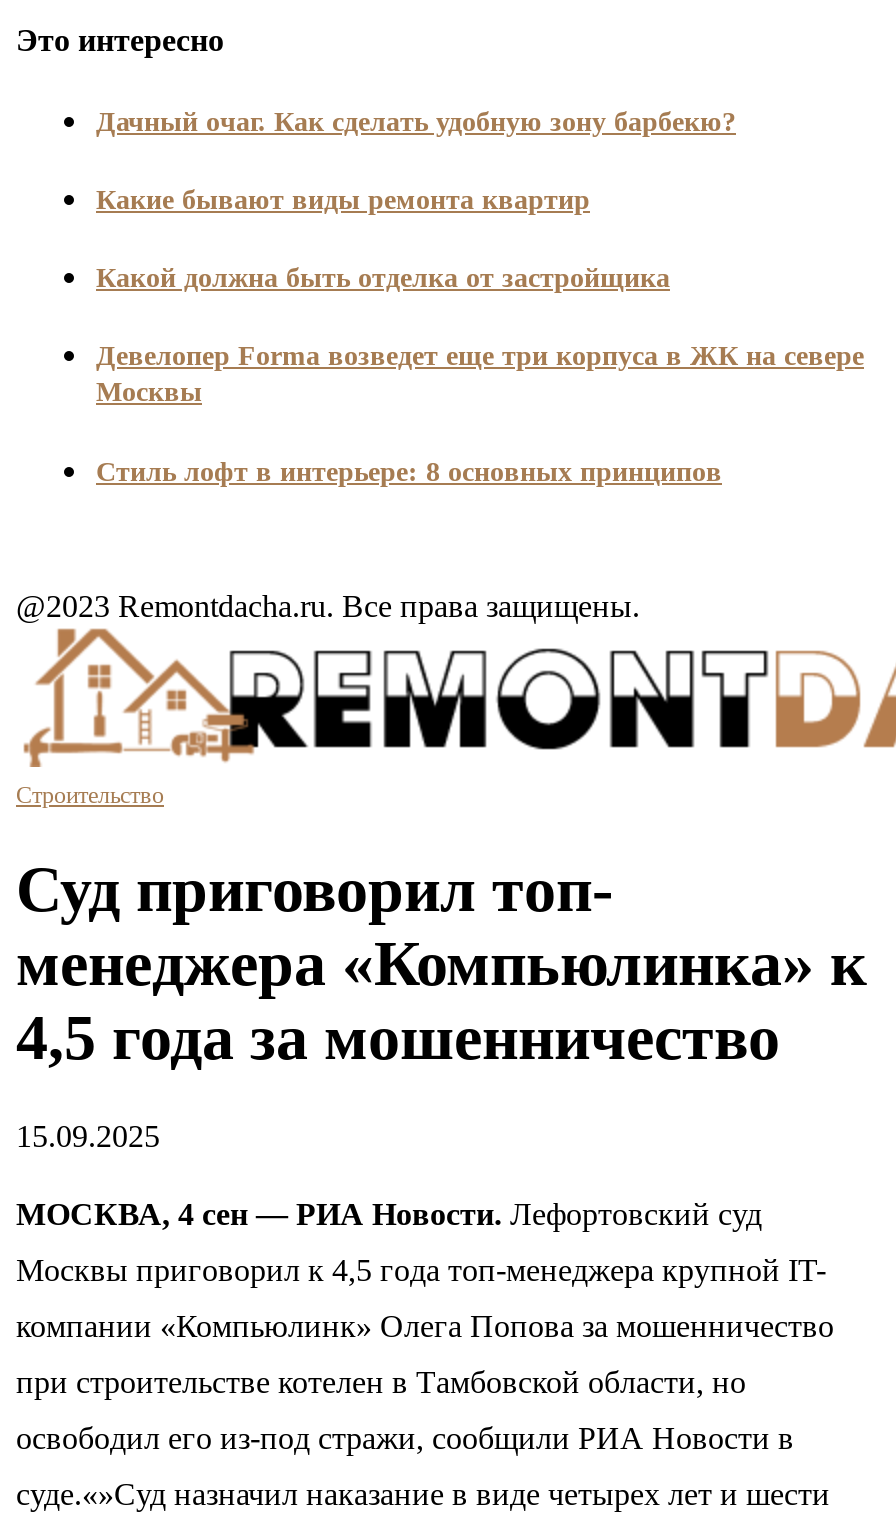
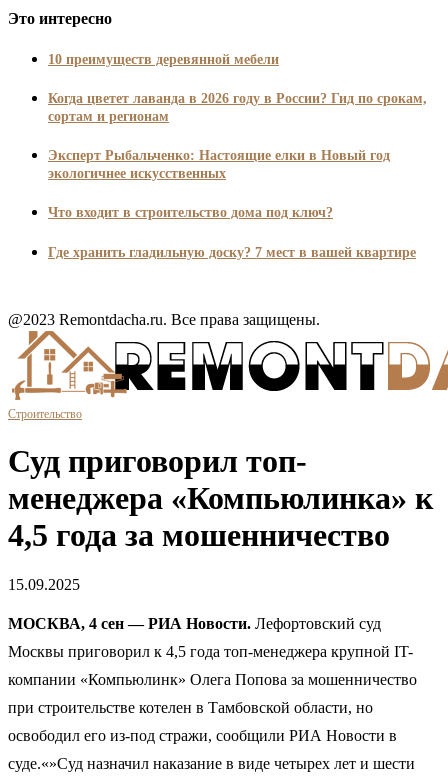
- Дачный очаг. Как сделать удобную зону барбекю?
+ 10 преимуществ деревянной мебели

- Какие бывают виды ремонта квартир
+ Когда цветет лаванда в 2026 году в России? Гид по срокам,
+ сортам и регионам

- Какой должна быть отделка от застройщика
+ Эксперт Рыбальченко: Настоящие елки в Новый год
+ экологичнее искусственных

- Девелопер Forma возведет еще три корпуса в ЖК на севере
- Москвы
+ Что входит в строительство дома под ключ?

- Стиль лофт в интерьере: 8 основных принципов
+ Где хранить гладильную доску? 7 мест в вашей квартире
